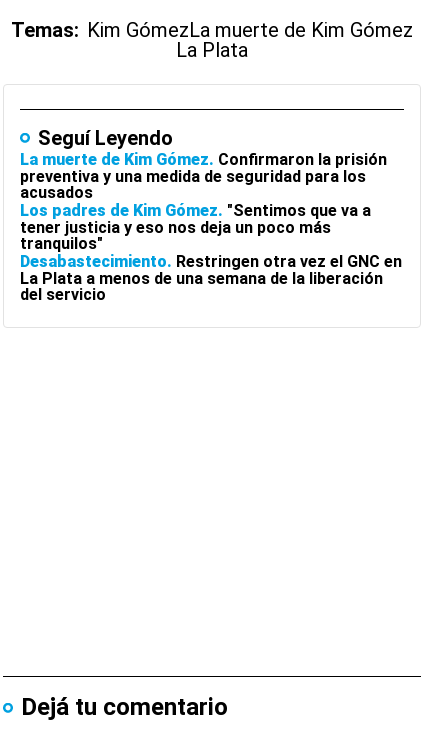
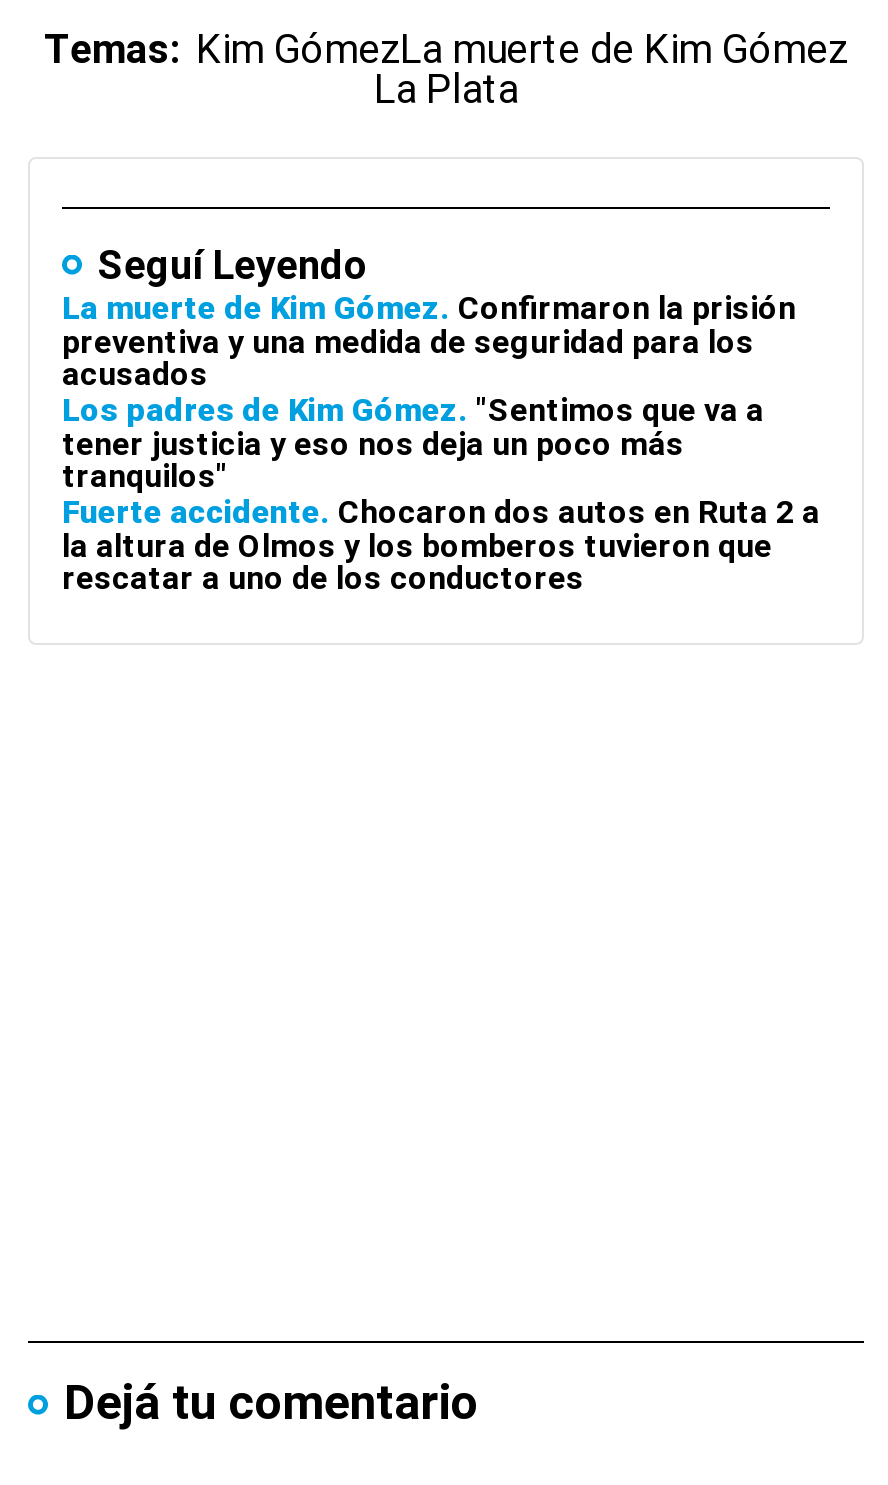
- Desabastecimiento Restringen otra vez el GNC en
- La Plata a menos de una semana de la liberación
- del servicio
+ Fuerte accidente Chocaron dos autos en Ruta 2 a
+ la altura de Olmos y los bomberos tuvieron que
+ rescatar a uno de los conductores
